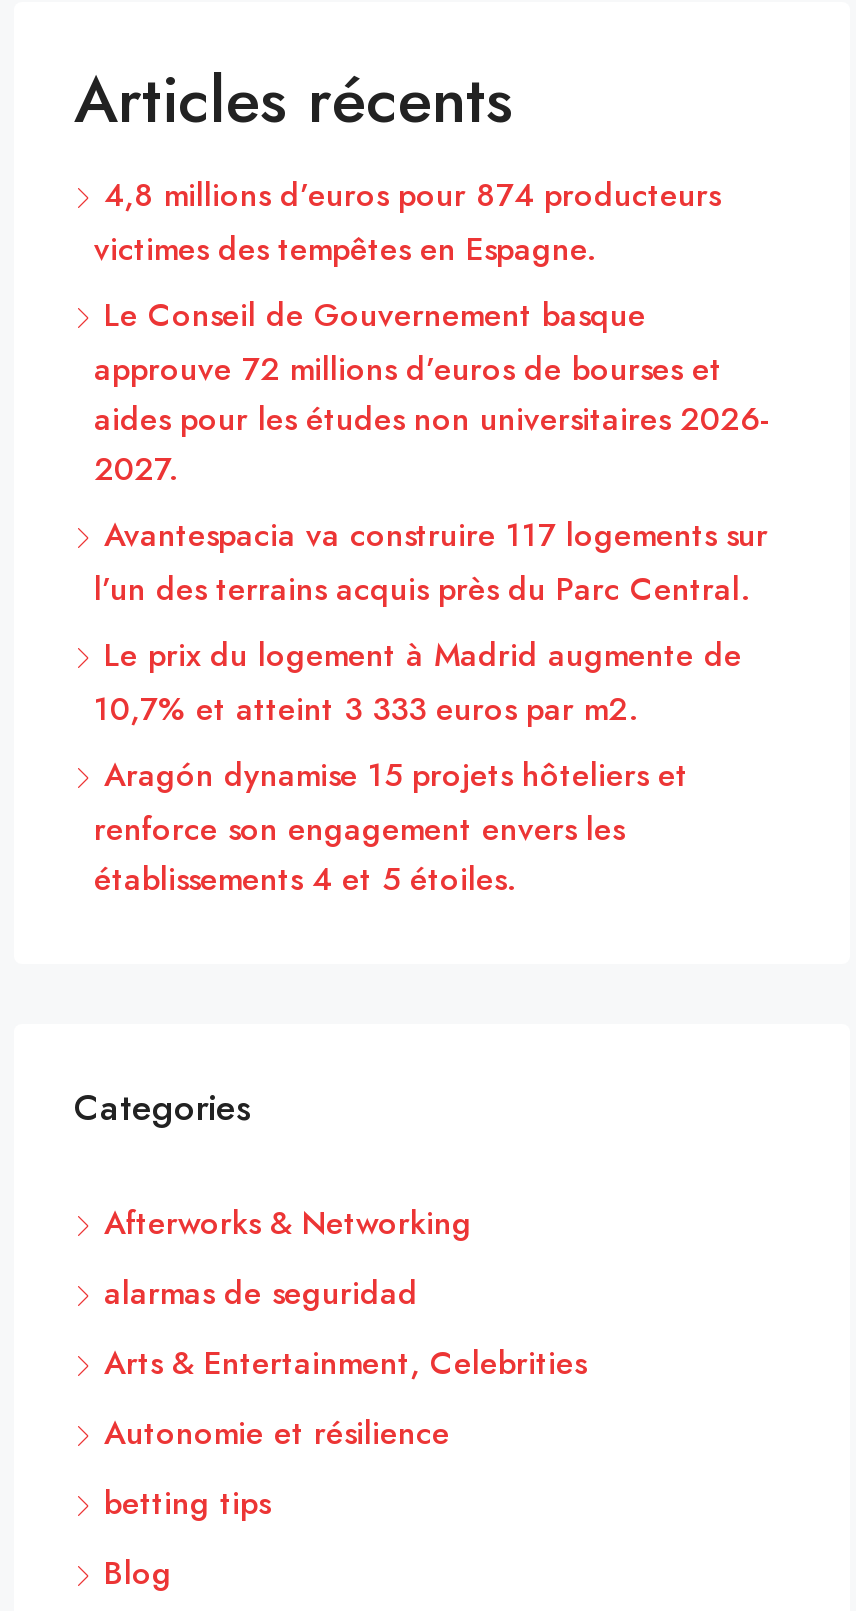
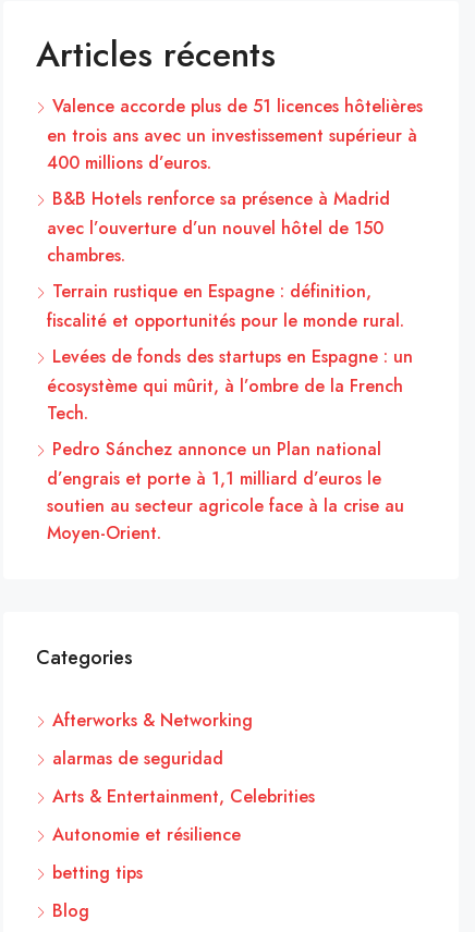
- 4,8 millions d’euros pour 874 producteurs
- victimes des tempêtes en Espagne.
- Le Conseil de Gouvernement basque
- approuve 72 millions d’euros de bourses et
- aides pour les études non universitaires 2026-
- 2027.
- Avantespacia va construire 117 logements sur
- l’un des terrains acquis près du Parc Central.
- Le prix du logement à Madrid augmente de
- 10,7% et atteint 3 333 euros par m2.
- Aragón dynamise 15 projets hôteliers et
- renforce son engagement envers les
- établissements 4 et 5 étoiles.
+ Valence accorde plus de 51 licences hôtelières
+ en trois ans avec un investissement supérieur à
+ 400 millions d’euros.
+ B&B Hotels renforce sa présence à Madrid
+ avec l’ouverture d’un nouvel hôtel de 150
+ chambres.
+ Terrain rustique en Espagne : définition,
+ fiscalité et opportunités pour le monde rural.
+ Levées de fonds des startups en Espagne : un
+ écosystème qui mûrit, à l’ombre de la French
+ Tech.
+ Pedro Sánchez annonce un Plan national
+ d’engrais et porte à 1,1 milliard d’euros le
+ soutien au secteur agricole face à la crise au
+ Moyen-Orient.
